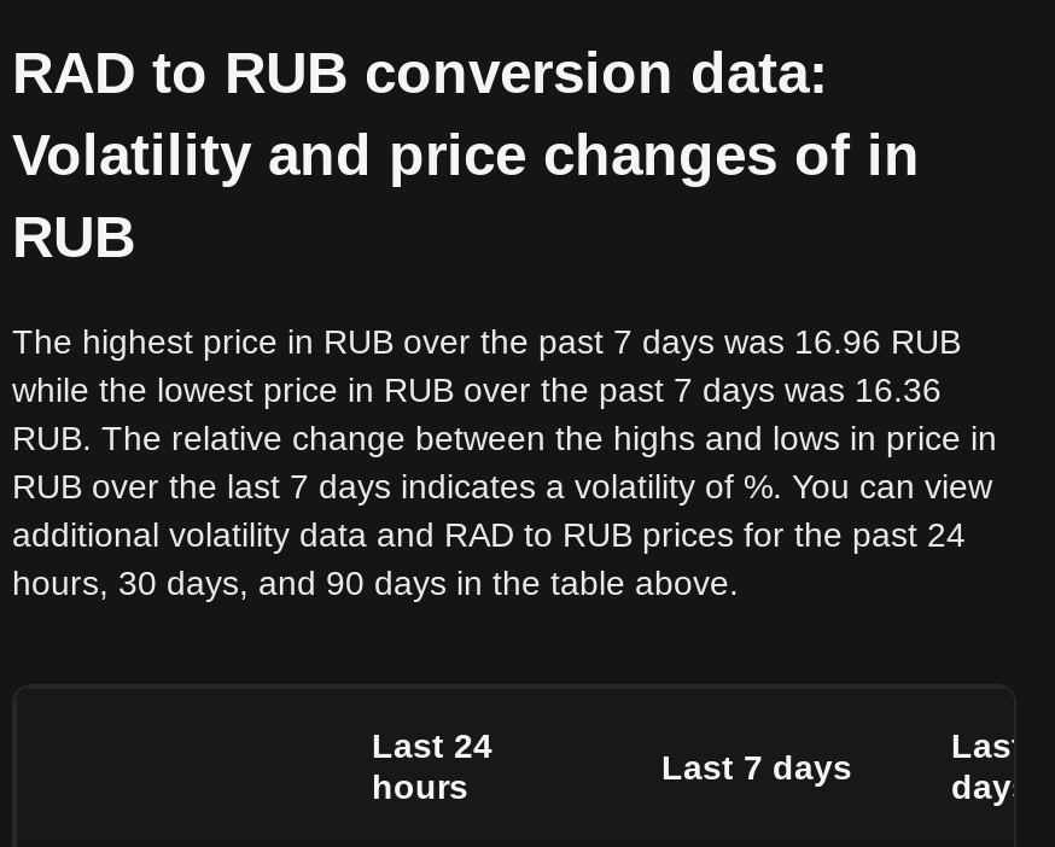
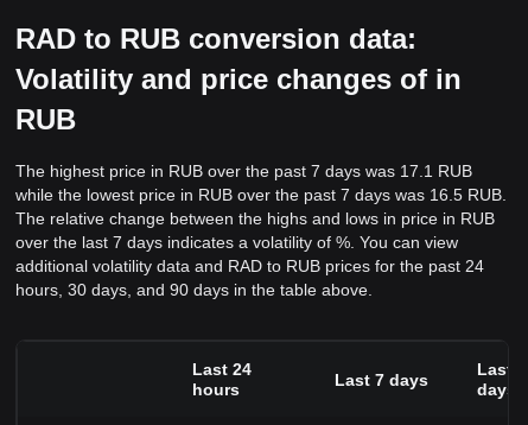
- The highest price in RUB over the past 7 days was 16.96 RUB
- while the lowest price in RUB over the past 7 days was 16.36
- RUB. The relative change between the highs and lows in price in
- RUB over the last 7 days indicates a volatility of %. You can view
+ The highest price in RUB over the past 7 days was 17.1 RUB
+ while the lowest price in RUB over the past 7 days was 16.5 RUB.
+ The relative change between the highs and lows in price in RUB
+ over the last 7 days indicates a volatility of %. You can view
